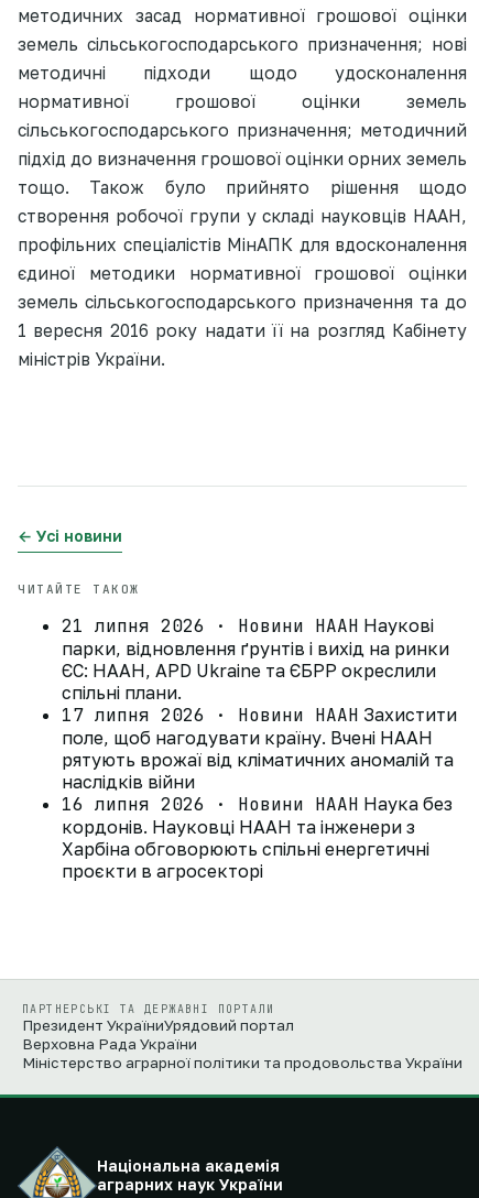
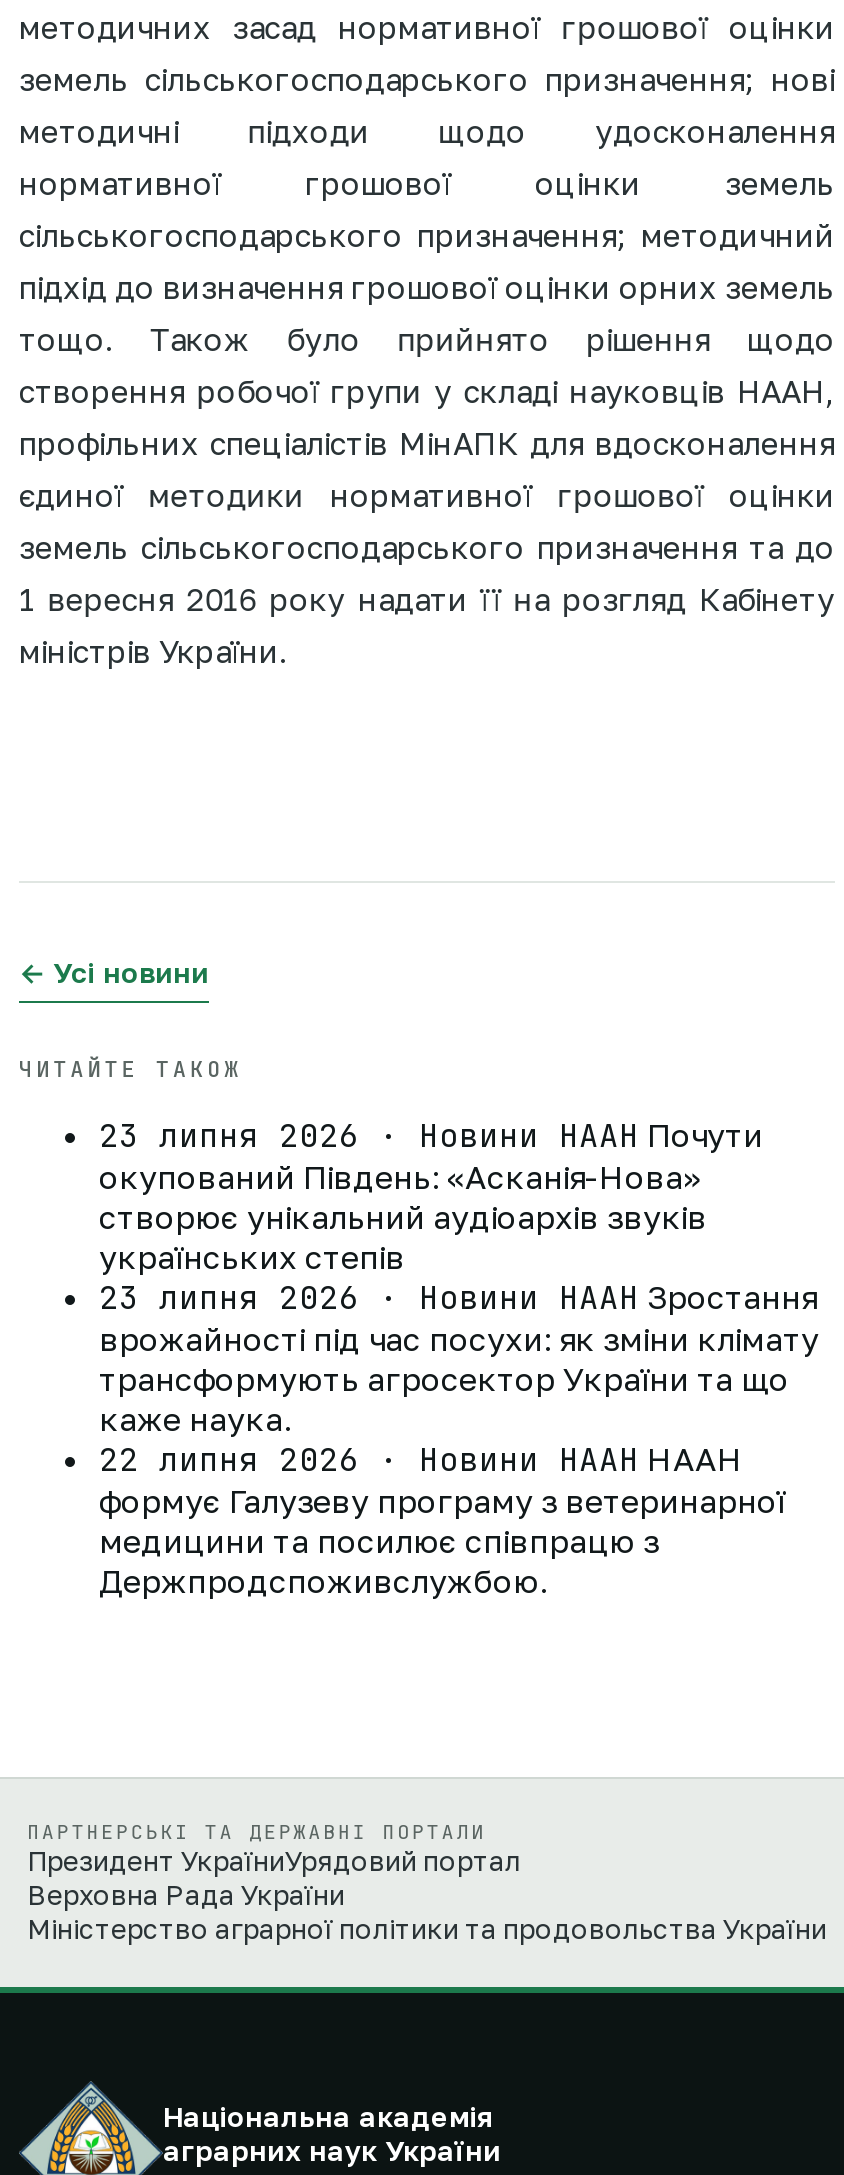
- 21 липня 2026 · Новини НААН Наукові
- парки, відновлення ґрунтів і вихід на ринки
- ЄС: НААН, APD Ukraine та ЄБРР окреслили
- спільні плани.
- 17 липня 2026 · Новини НААН Захистити
- поле, щоб нагодувати країну. Вчені НААН
- рятують врожаї від кліматичних аномалій та
- наслідків війни
- 16 липня 2026 · Новини НААН Наука без
- кордонів. Науковці НААН та інженери з
- Харбіна обговорюють спільні енергетичні
- проєкти в агросекторі
+ 23 липня 2026 · Новини НААН Почути
+ окупований Південь: «Асканія-Нова»
+ створює унікальний аудіоархів звуків
+ українських степів
+ 23 липня 2026 · Новини НААН Зростання
+ врожайності під час посухи: як зміни клімату
+ трансформують агросектор України та що
+ каже наука.
+ 22 липня 2026 · Новини НААН НААН
+ формує Галузеву програму з ветеринарної
+ медицини та посилює співпрацю з
+ Держпродспоживслужбою.
